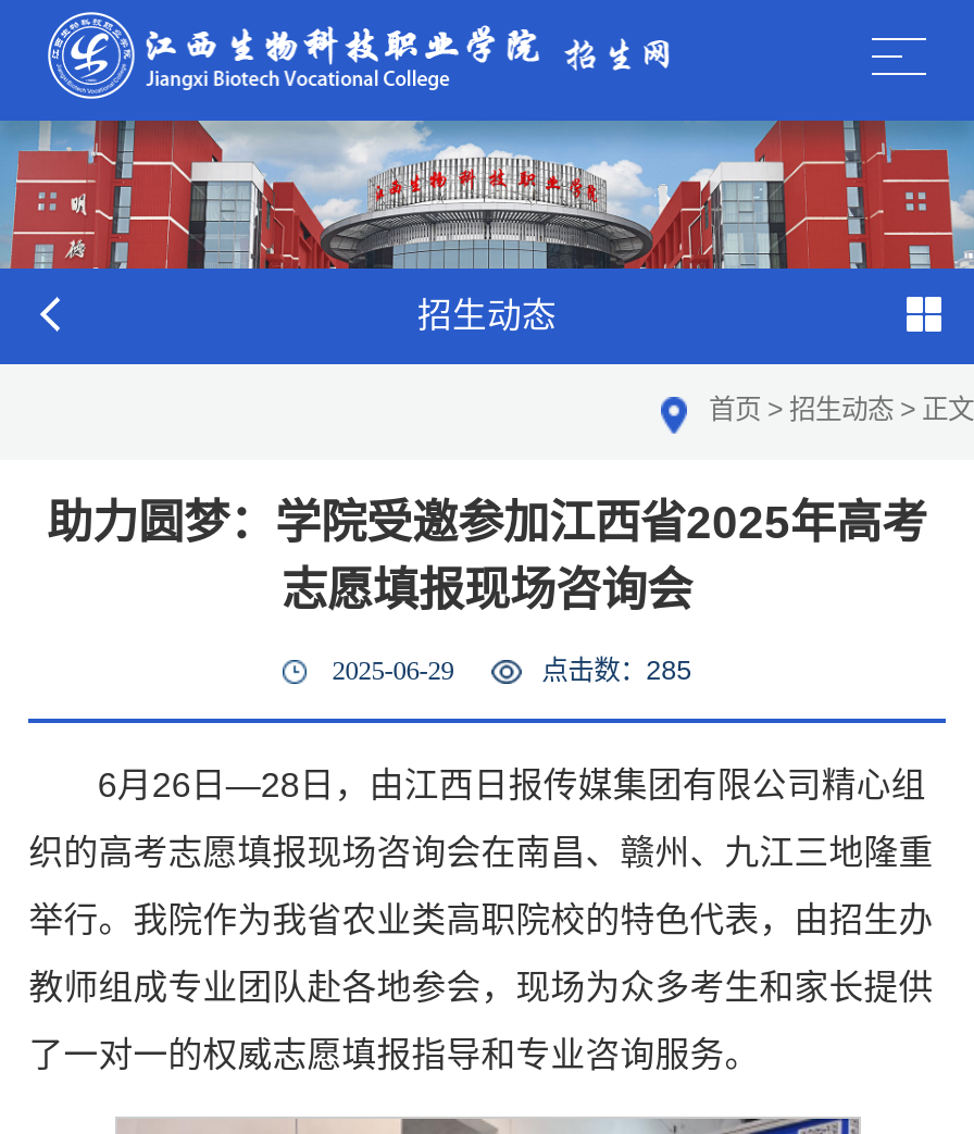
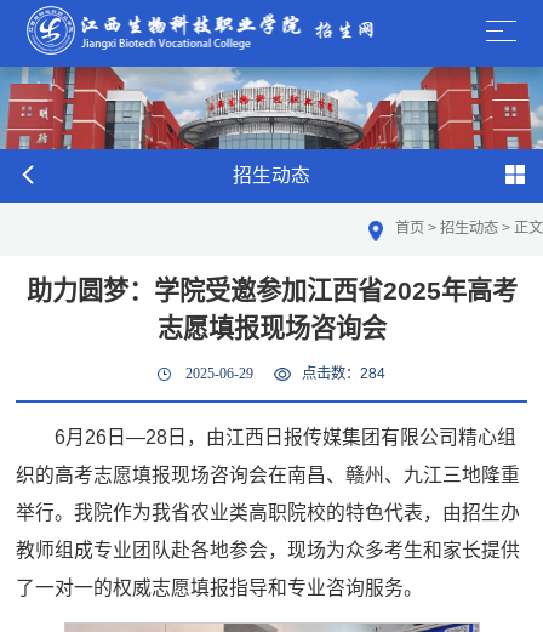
- 点击数：285
+ 点击数：284
